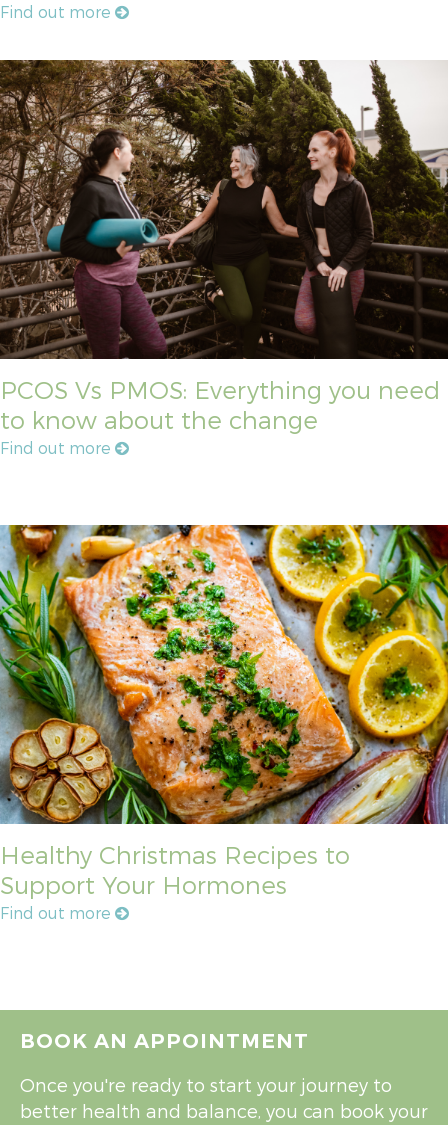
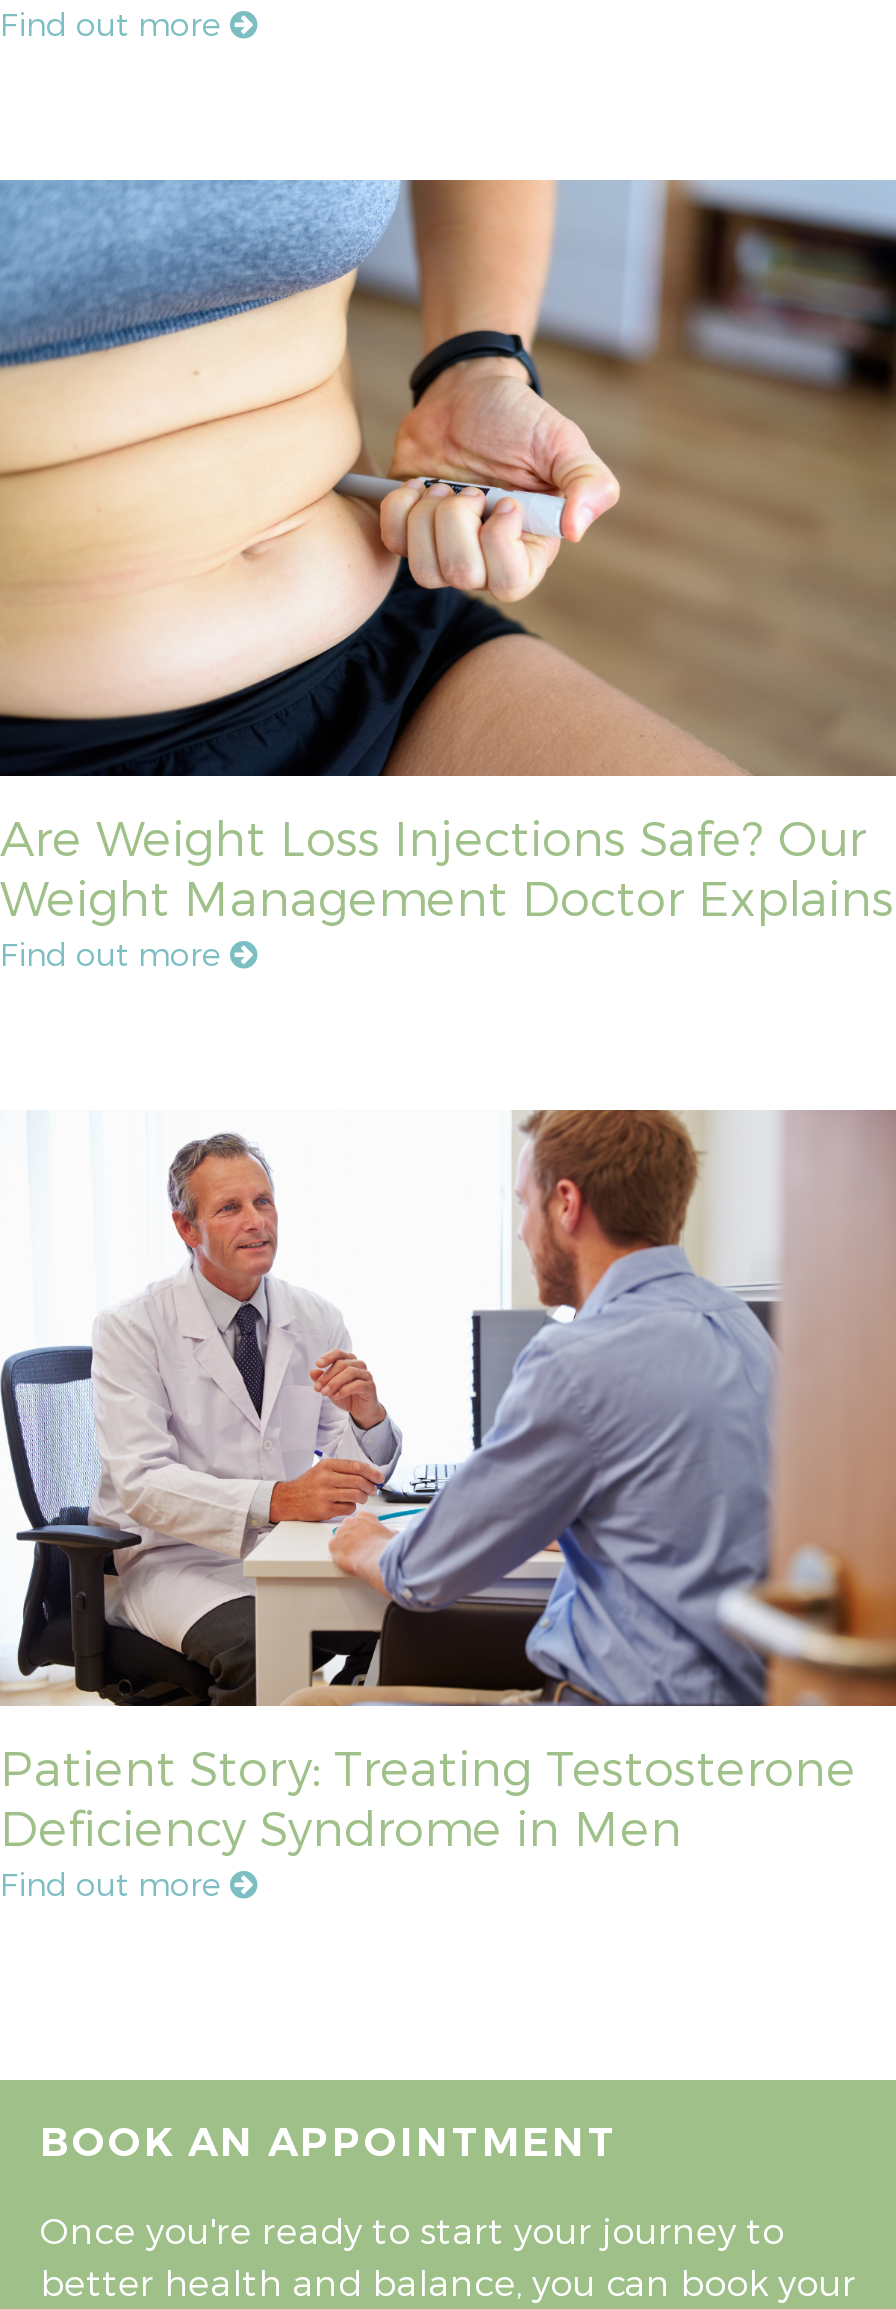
- [image]
- PCOS Vs PMOS: Everything you need
- to know about the change
+ [image]
+ Are Weight Loss Injections Safe? Our
+ Weight Management Doctor Explains

- [image]
- Healthy Christmas Recipes to
- Support Your Hormones
+ [image]
+ Patient Story: Treating Testosterone
+ Deficiency Syndrome in Men
